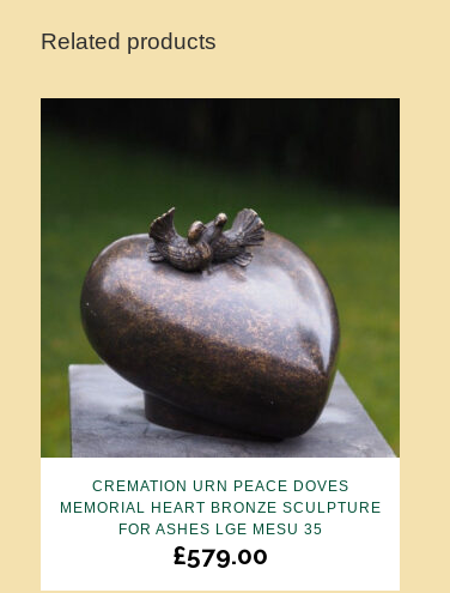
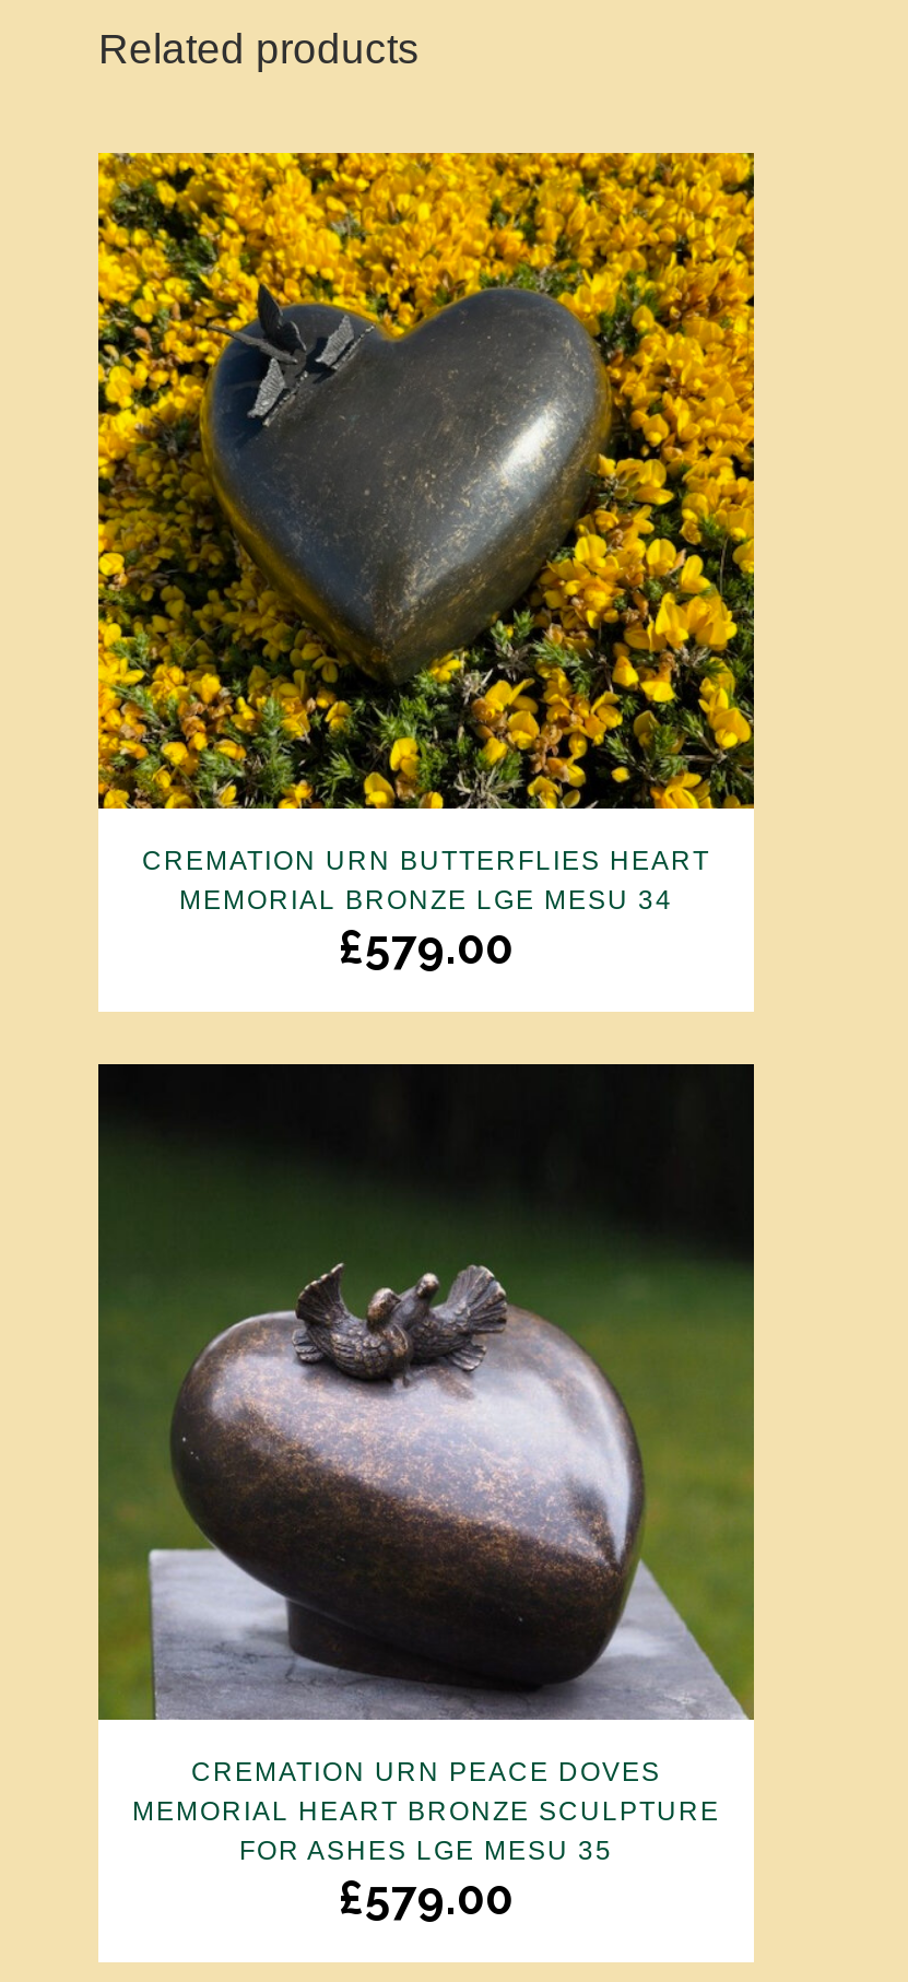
+ [image]
+ CREMATION URN BUTTERFLIES HEART
+ MEMORIAL BRONZE LGE MESU 34
+ £579.00
